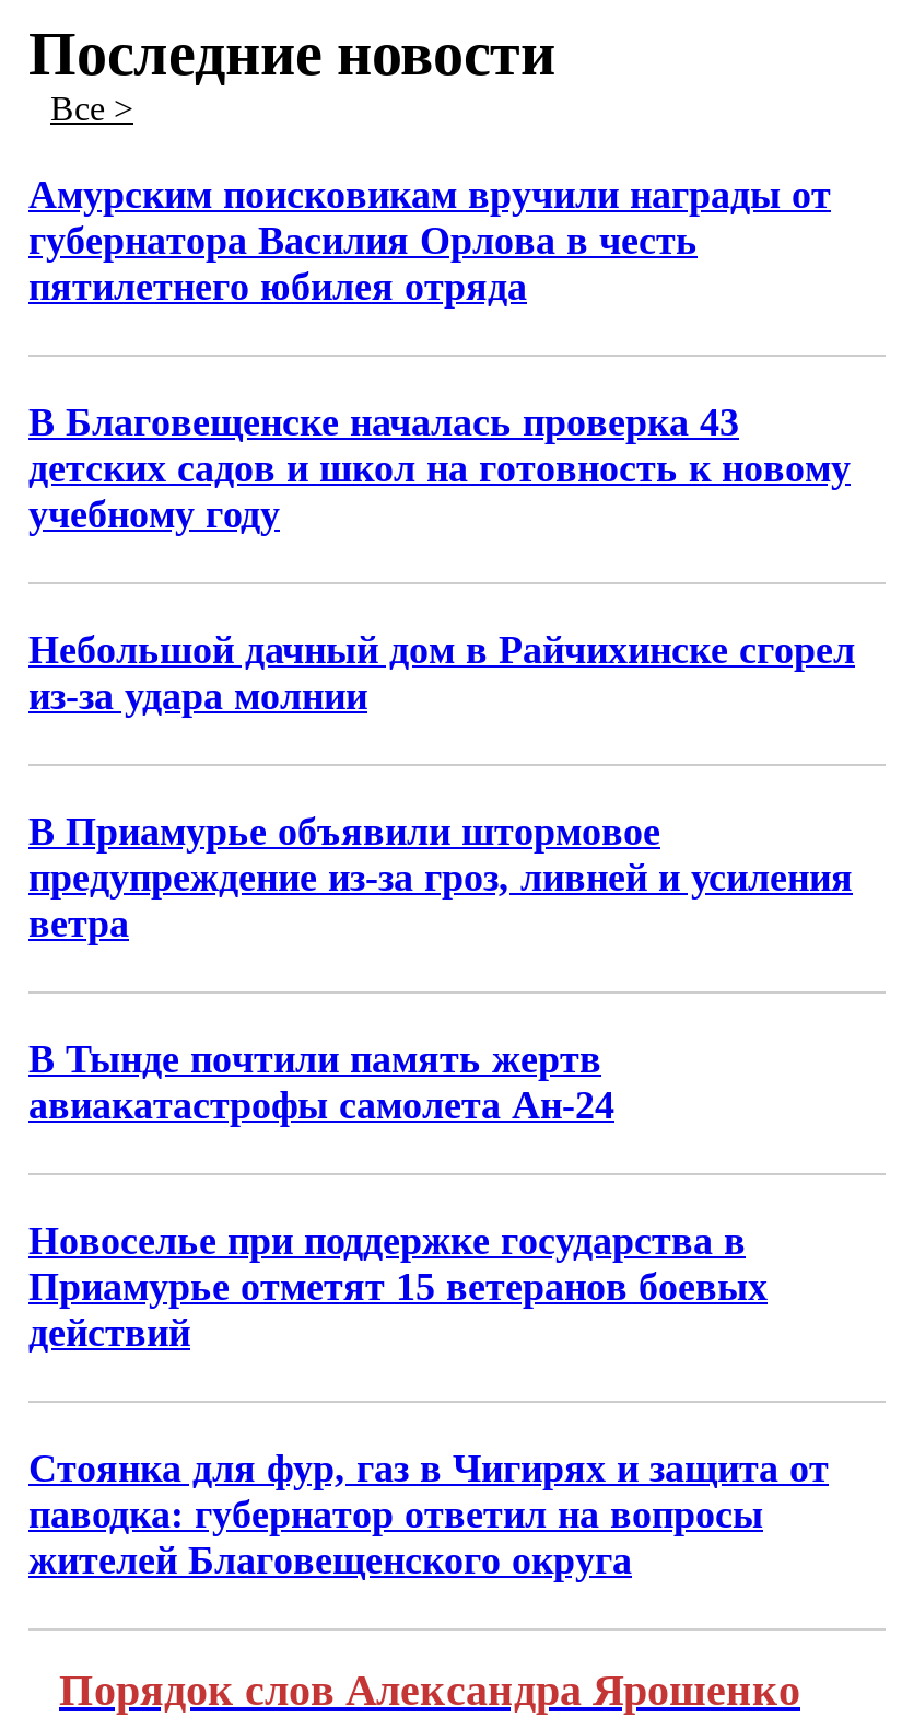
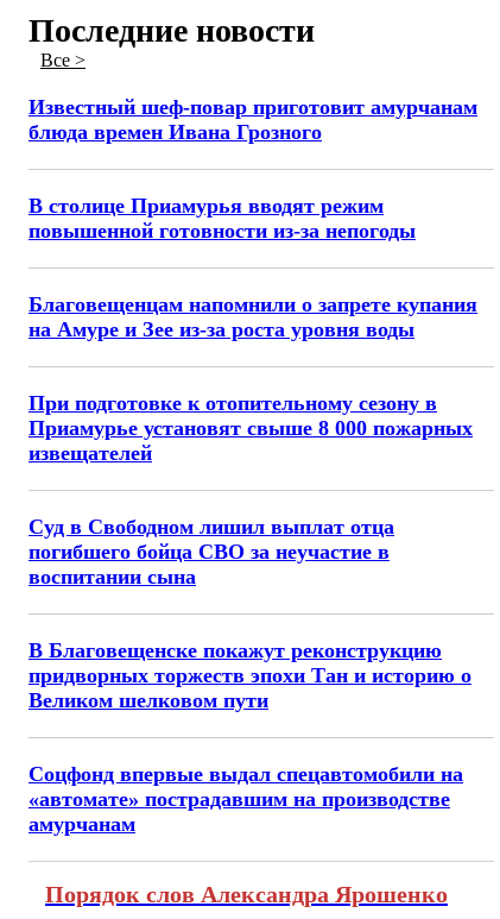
- Амурским поисковикам вручили награды от
- губернатора Василия Орлова в честь
- пятилетнего юбилея отряда
+ Известный шеф-повар приготовит амурчанам
+ блюда времен Ивана Грозного

- В Благовещенске началась проверка 43
- детских садов и школ на готовность к новому
- учебному году
+ В столице Приамурья вводят режим
+ повышенной готовности из-за непогоды

- Небольшой дачный дом в Райчихинске сгорел
- из-за удара молнии
+ Благовещенцам напомнили о запрете купания
+ на Амуре и Зее из-за роста уровня воды

- В Приамурье объявили штормовое
- предупреждение из-за гроз, ливней и усиления
- ветра
+ При подготовке к отопительному сезону в
+ Приамурье установят свыше 8 000 пожарных
+ извещателей

- В Тынде почтили память жертв
- авиакатастрофы самолета Ан-24
+ Суд в Свободном лишил выплат отца
+ погибшего бойца СВО за неучастие в
+ воспитании сына

- Новоселье при поддержке государства в
- Приамурье отметят 15 ветеранов боевых
- действий
+ В Благовещенске покажут реконструкцию
+ придворных торжеств эпохи Тан и историю о
+ Великом шелковом пути

- Стоянка для фур, газ в Чигирях и защита от
- паводка: губернатор ответил на вопросы
- жителей Благовещенского округа
+ Соцфонд впервые выдал спецавтомобили на
+ «автомате» пострадавшим на производстве
+ амурчанам
